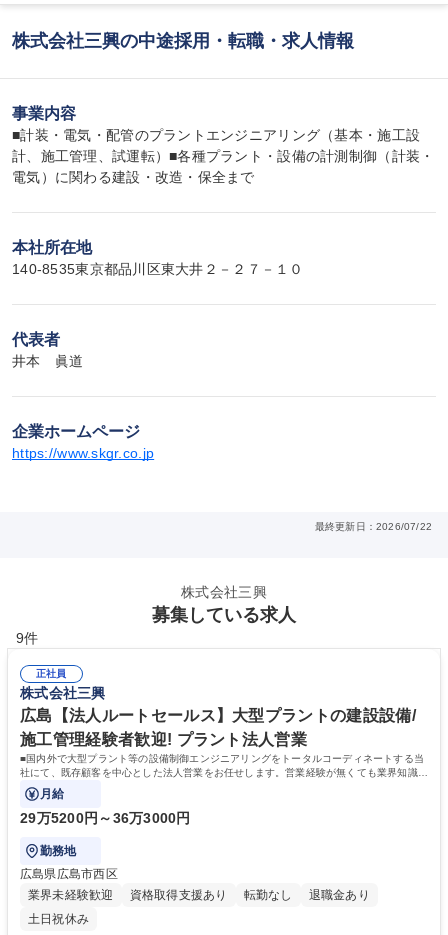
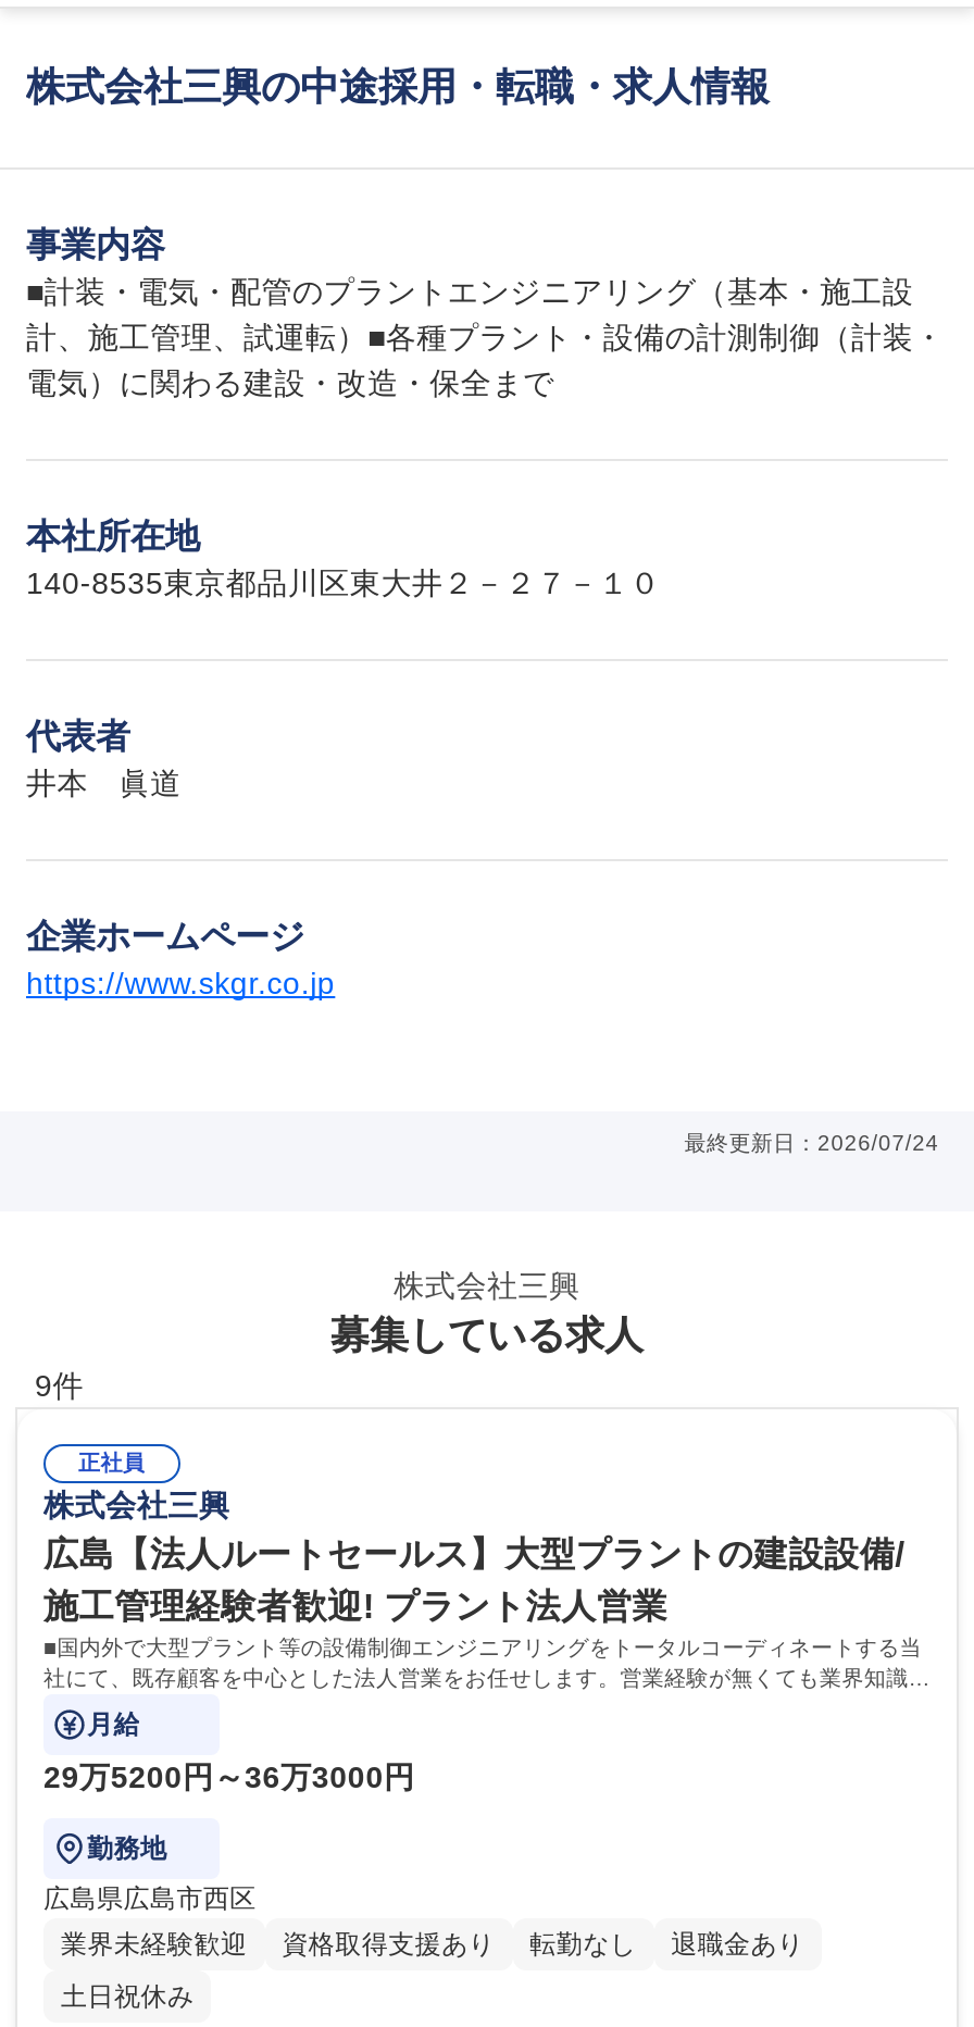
- 最終更新日：2026/07/22
+ 最終更新日：2026/07/24
